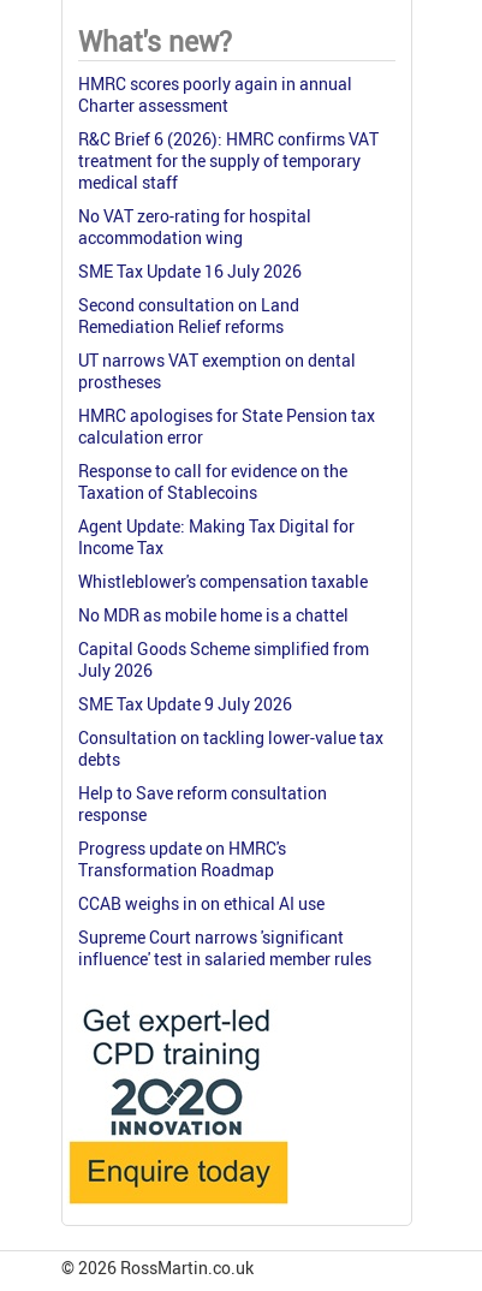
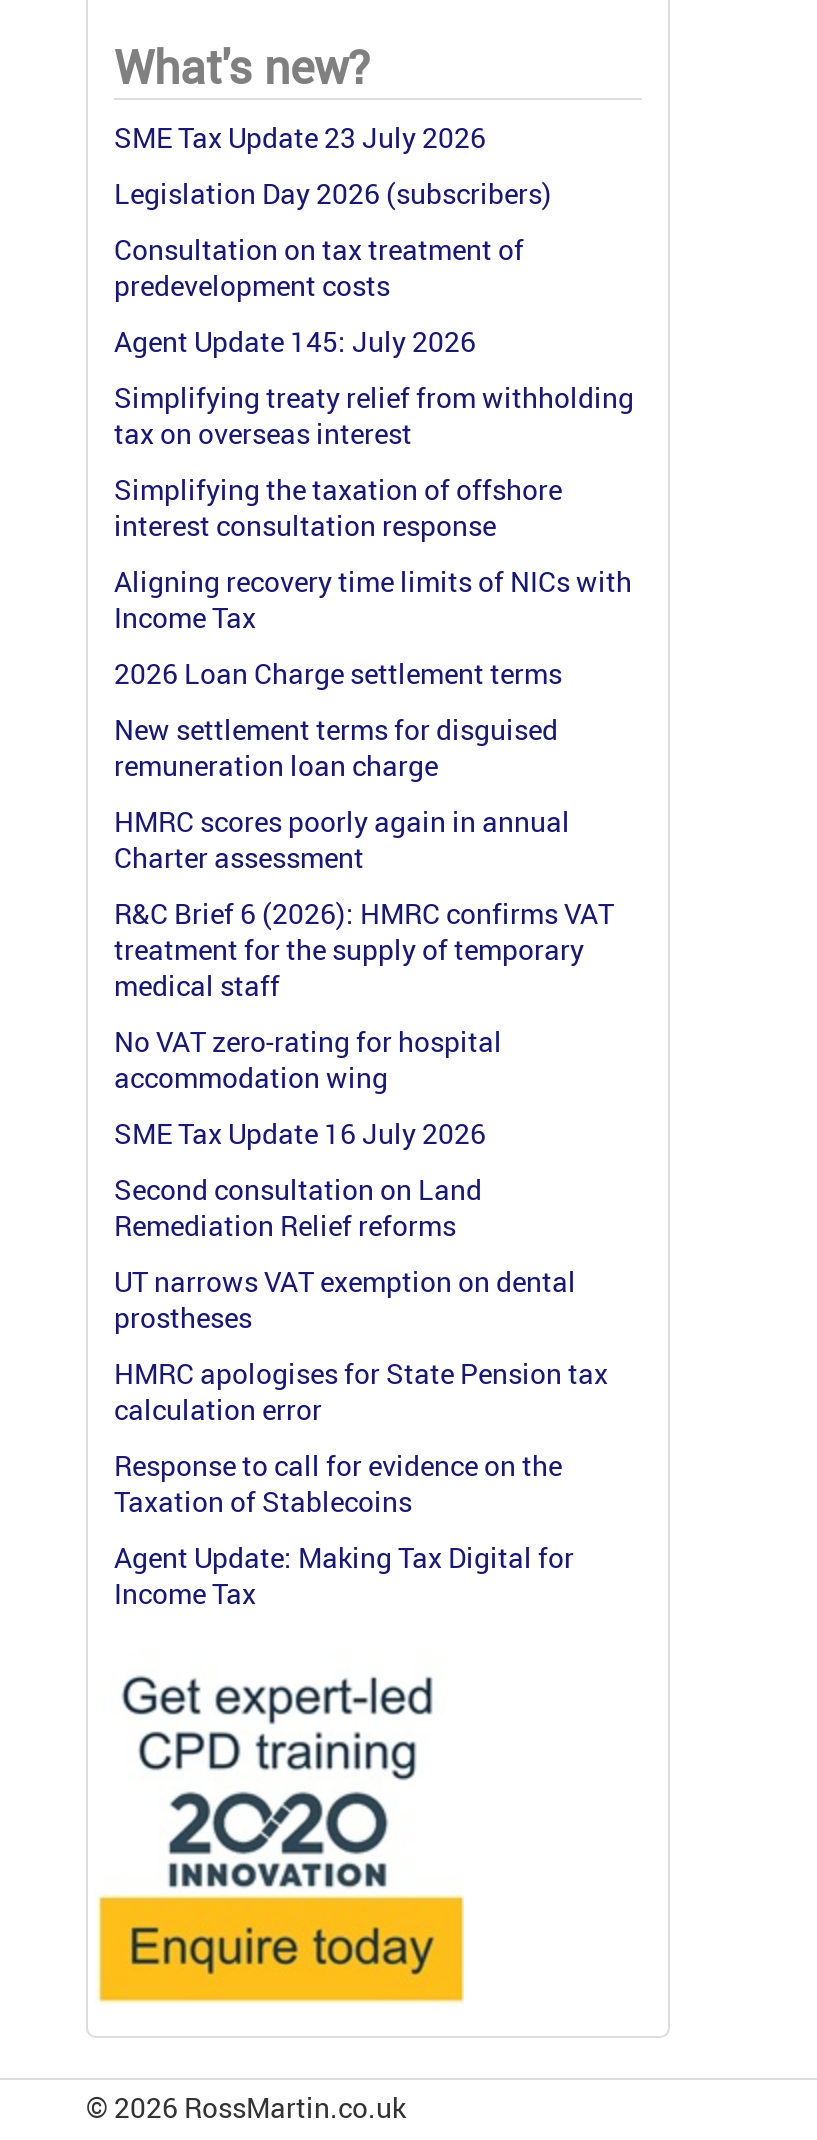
+ SME Tax Update 23 July 2026
+ Legislation Day 2026 (subscribers)
+ Consultation on tax treatment of
+ predevelopment costs
+ Agent Update 145: July 2026
+ Simplifying treaty relief from withholding
+ tax on overseas interest
+ Simplifying the taxation of offshore
+ interest consultation response
+ Aligning recovery time limits of NICs with
+ Income Tax
+ 2026 Loan Charge settlement terms
+ New settlement terms for disguised
+ remuneration loan charge

moved down: HMRC scores poorly again in annual | Charter assessment | R&C Brief 6 (2026): HMRC confirms VAT | ... | Agent Update: Making Tax Digital for | Income Tax

- Whistleblower's compensation taxable
- No MDR as mobile home is a chattel
- Capital Goods Scheme simplified from
- July 2026
- SME Tax Update 9 July 2026
- Consultation on tackling lower-value tax
- debts
- Help to Save reform consultation
- response
- Progress update on HMRC's
- Transformation Roadmap
- CCAB weighs in on ethical AI use
- Supreme Court narrows 'significant
- influence' test in salaried member rules
